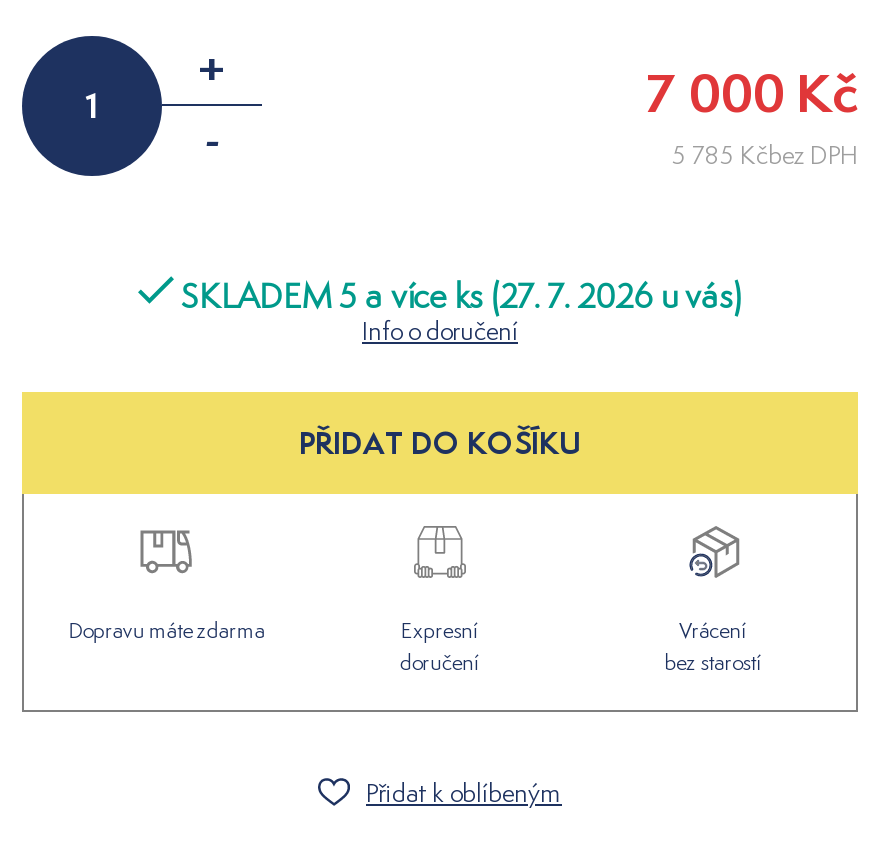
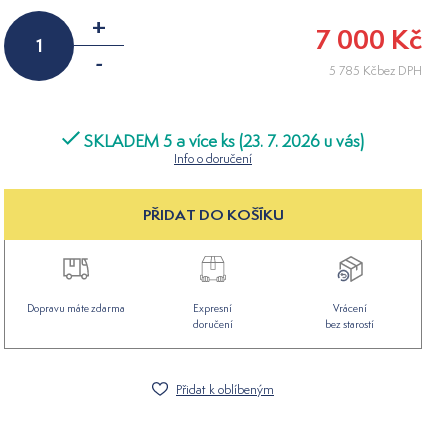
- SKLADEM 5 a více ks (27. 7. 2026 u vás)
+ SKLADEM 5 a více ks (23. 7. 2026 u vás)
